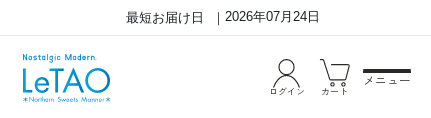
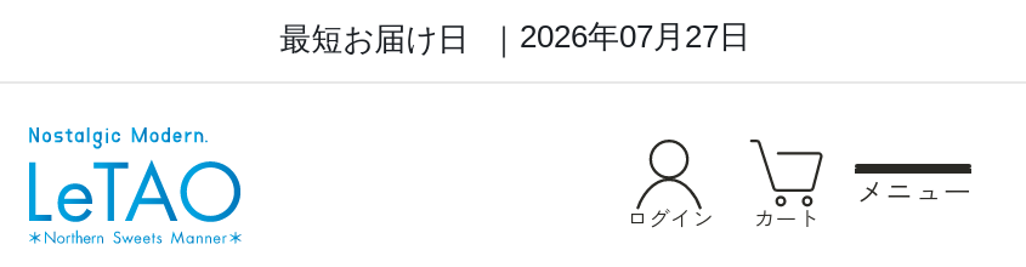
- 最短お届け日 2026年07月24日
+ 最短お届け日 2026年07月27日
